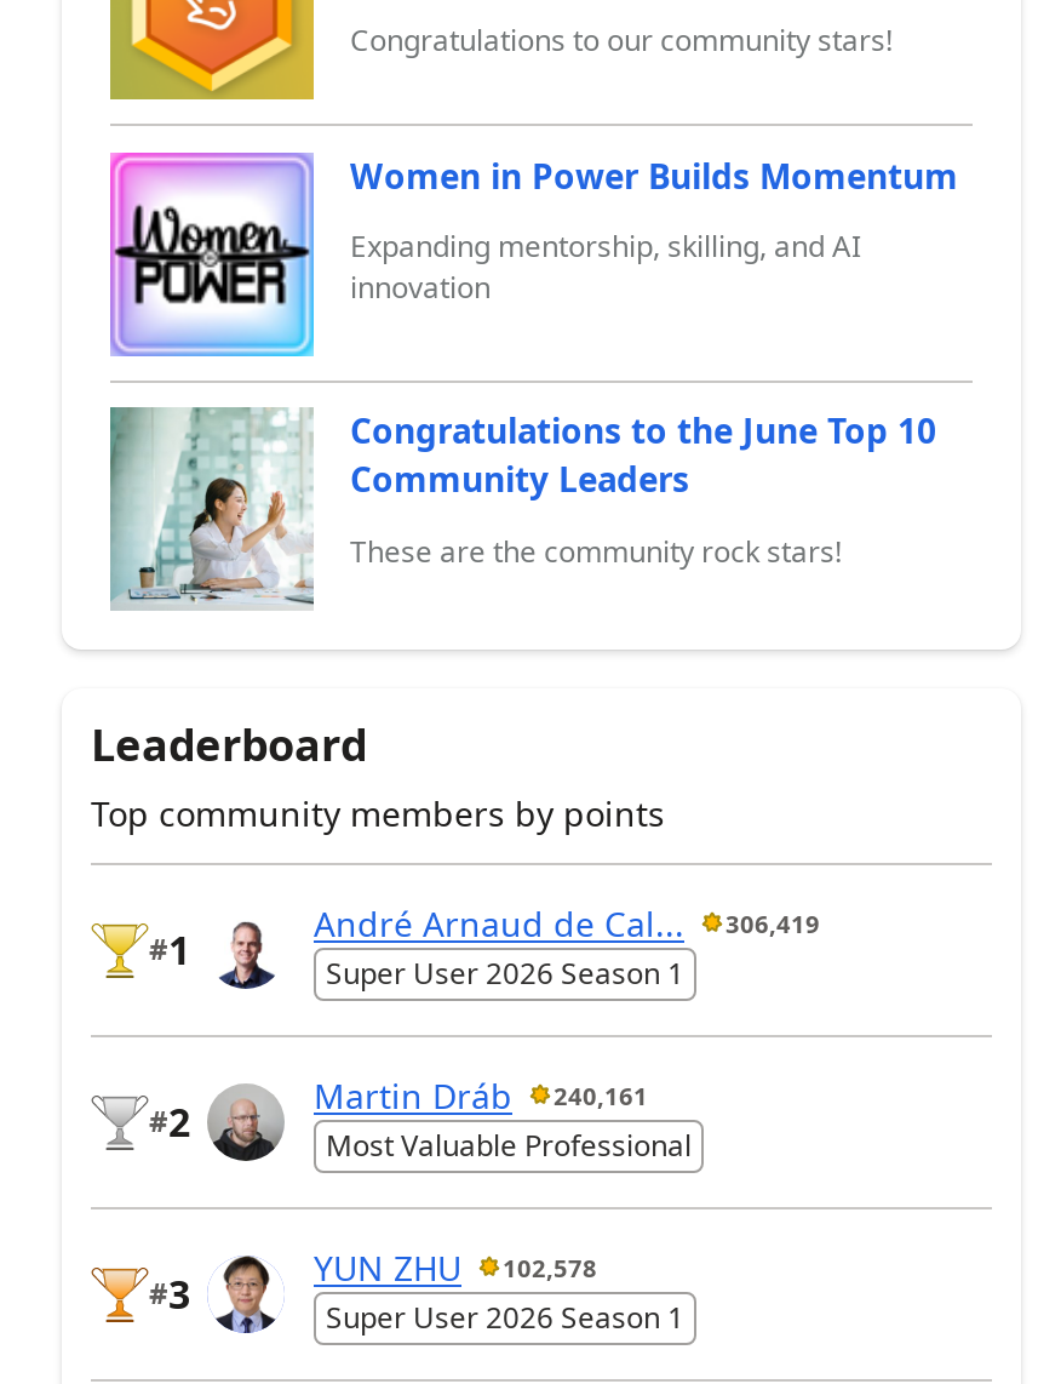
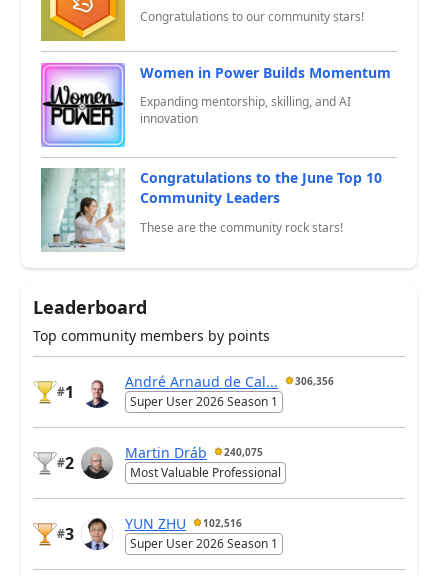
- André Arnaud de Cal... 306,419
+ André Arnaud de Cal... 306,356

- Martin Dráb 240,161
+ Martin Dráb 240,075

- YUN ZHU 102,578
+ YUN ZHU 102,516
